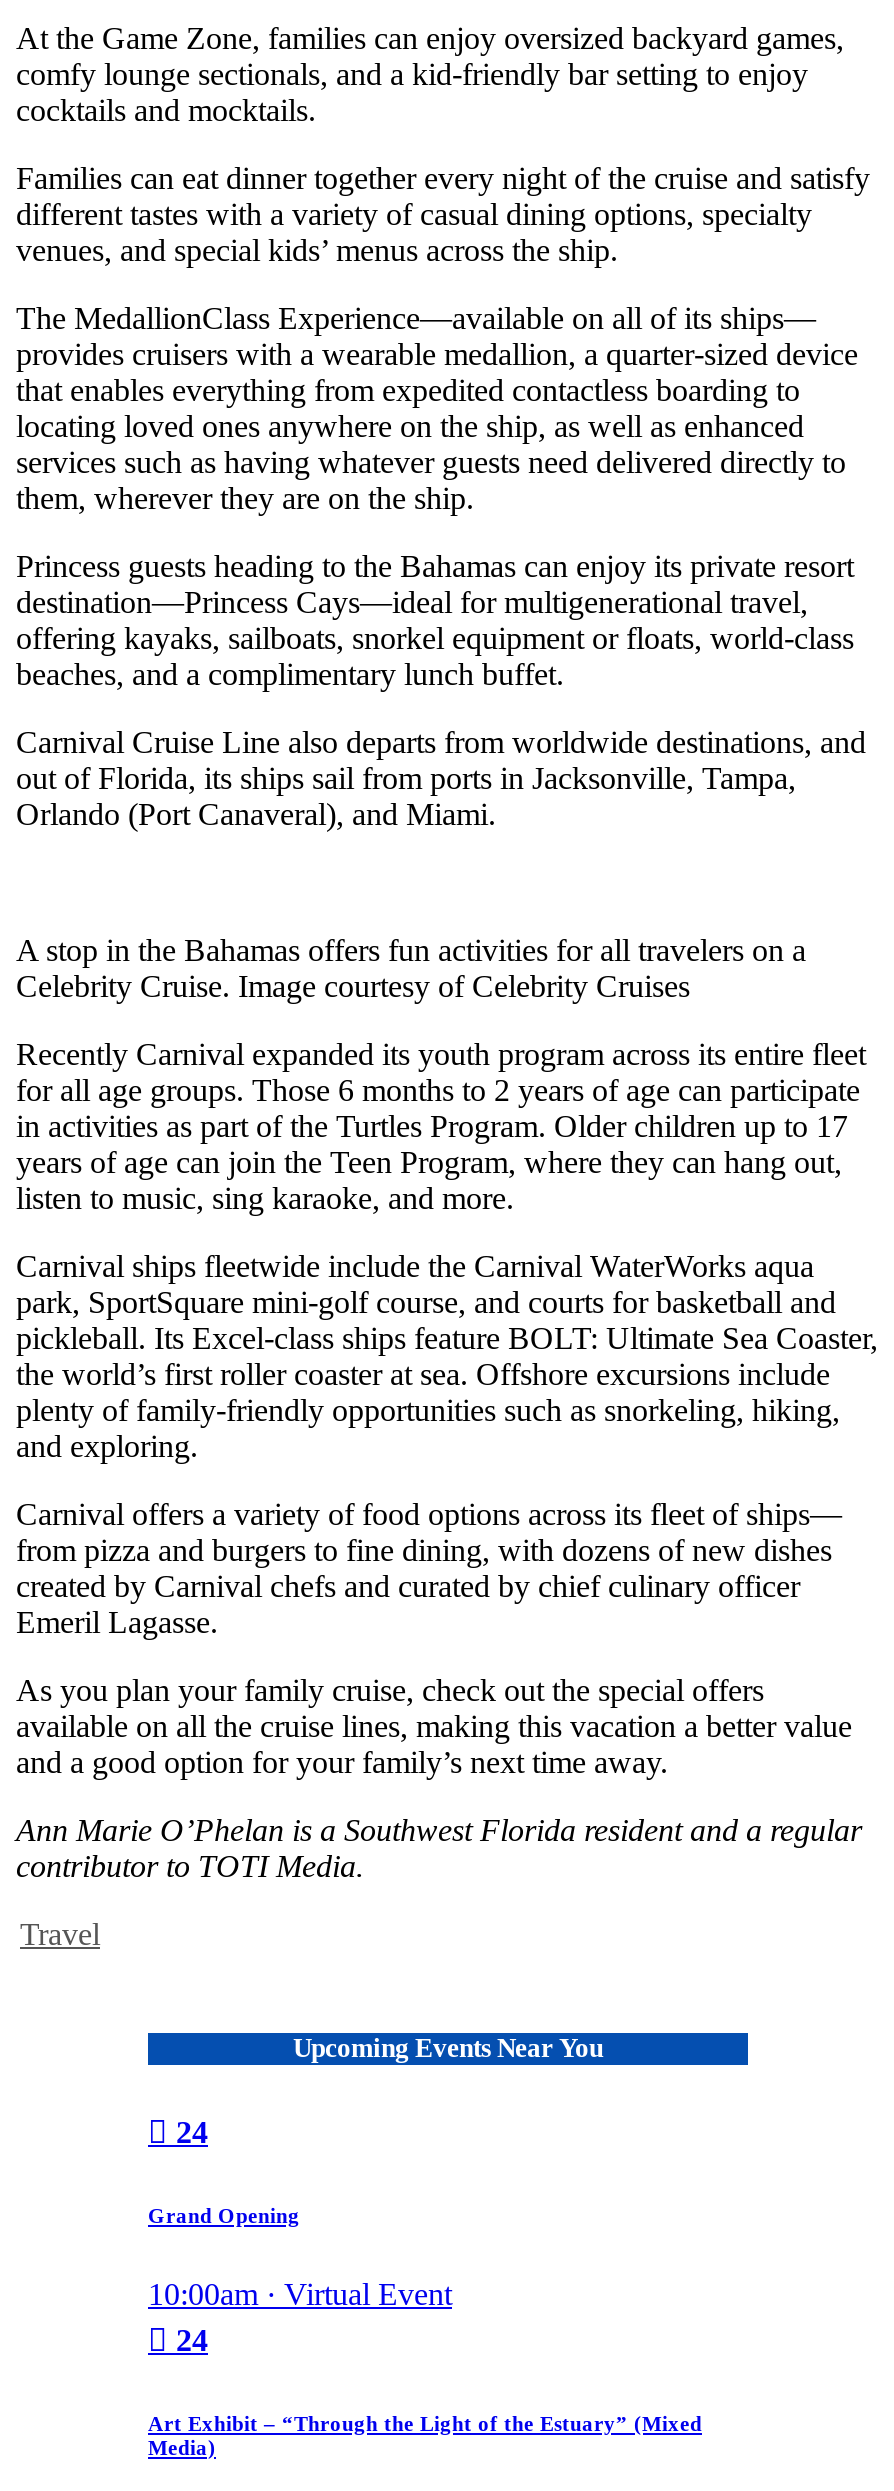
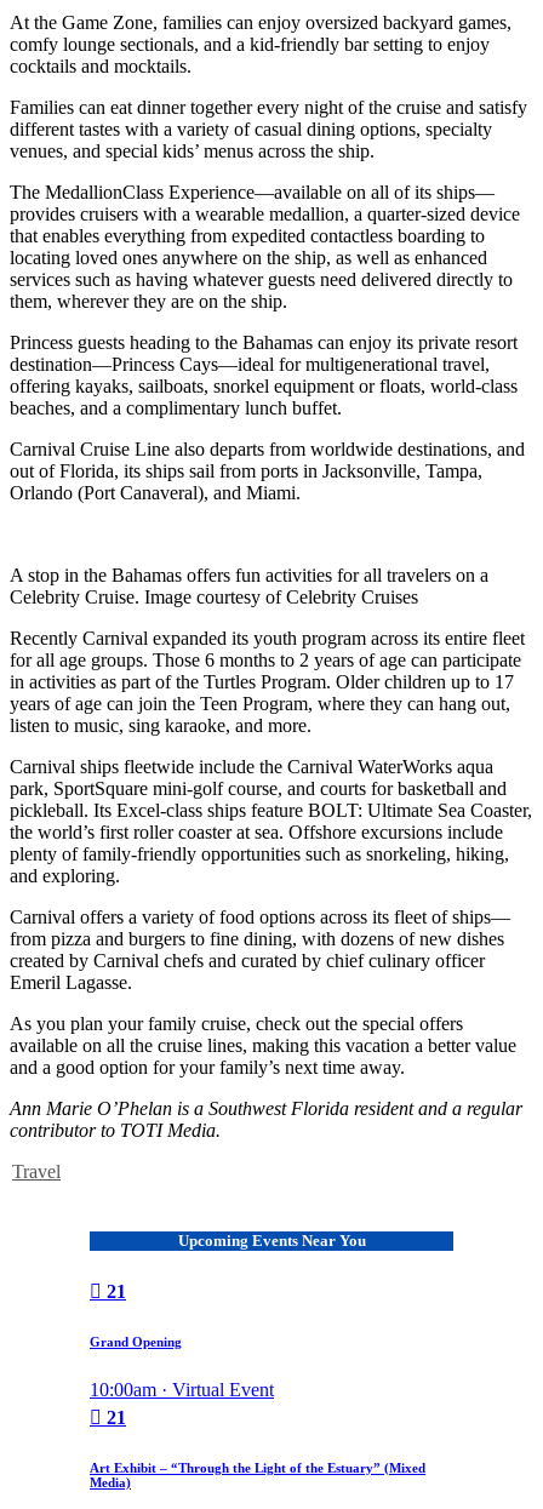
- 24
+ 21

- 24
+ 21
